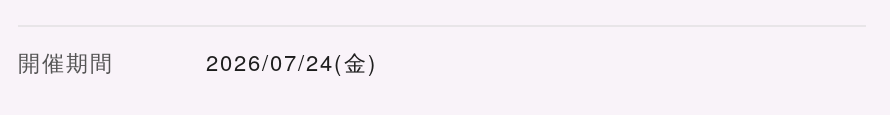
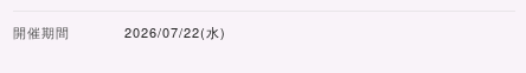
- 2026/07/24(金)
+ 2026/07/22(水)
